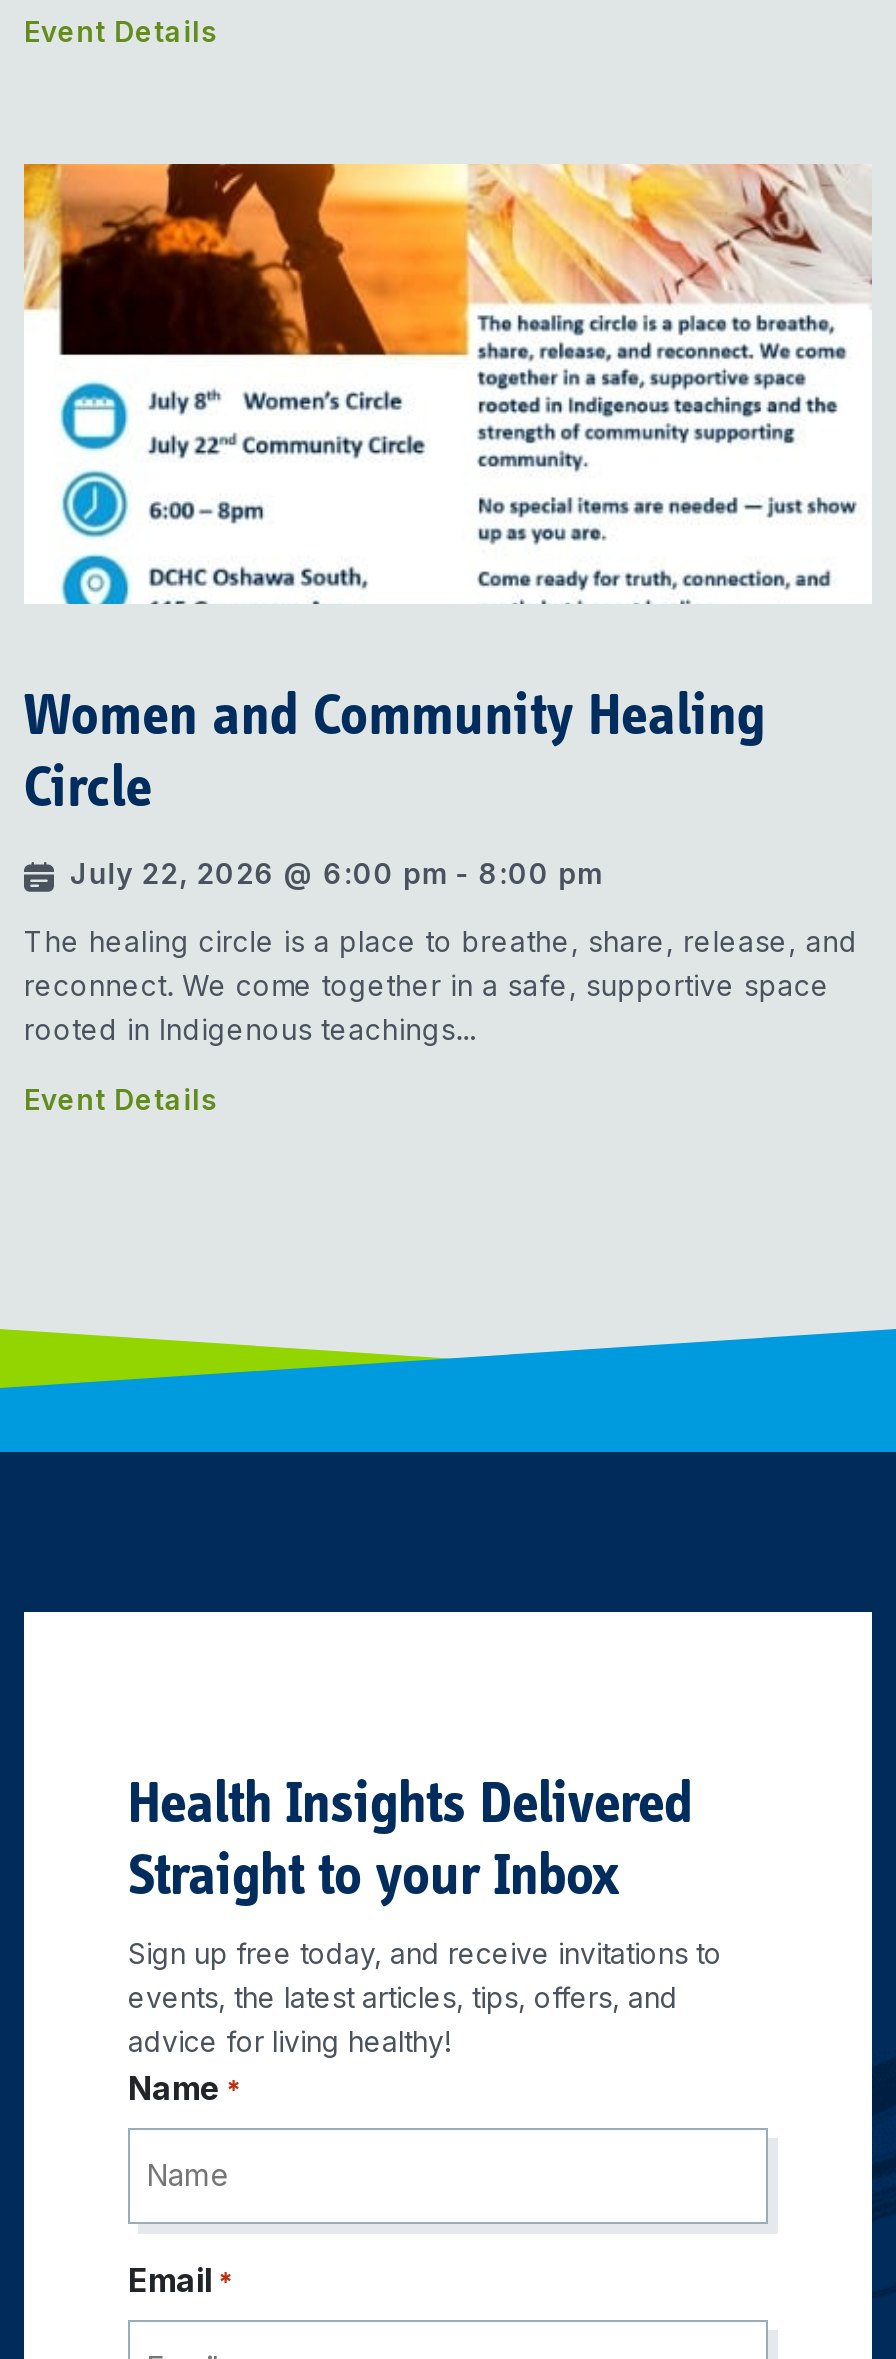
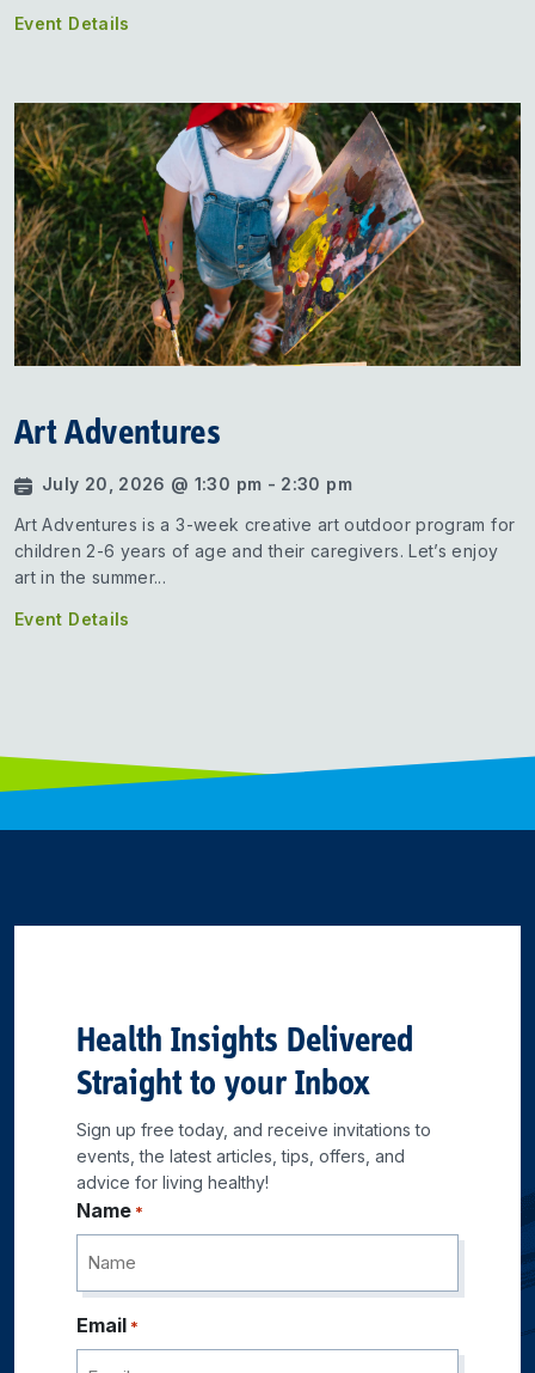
- [image]
+ [image]

- Women and Community Healing
- Circle
+ Art Adventures

- July 22, 2026 @ 6:00 pm - 8:00 pm
+ July 20, 2026 @ 1:30 pm - 2:30 pm

- The healing circle is a place to breathe, share, release, and
- reconnect. We come together in a safe, supportive space
- rooted in Indigenous teachings...
+ Art Adventures is a 3-week creative art outdoor program for
+ children 2-6 years of age and their caregivers. Let’s enjoy
+ art in the summer...
